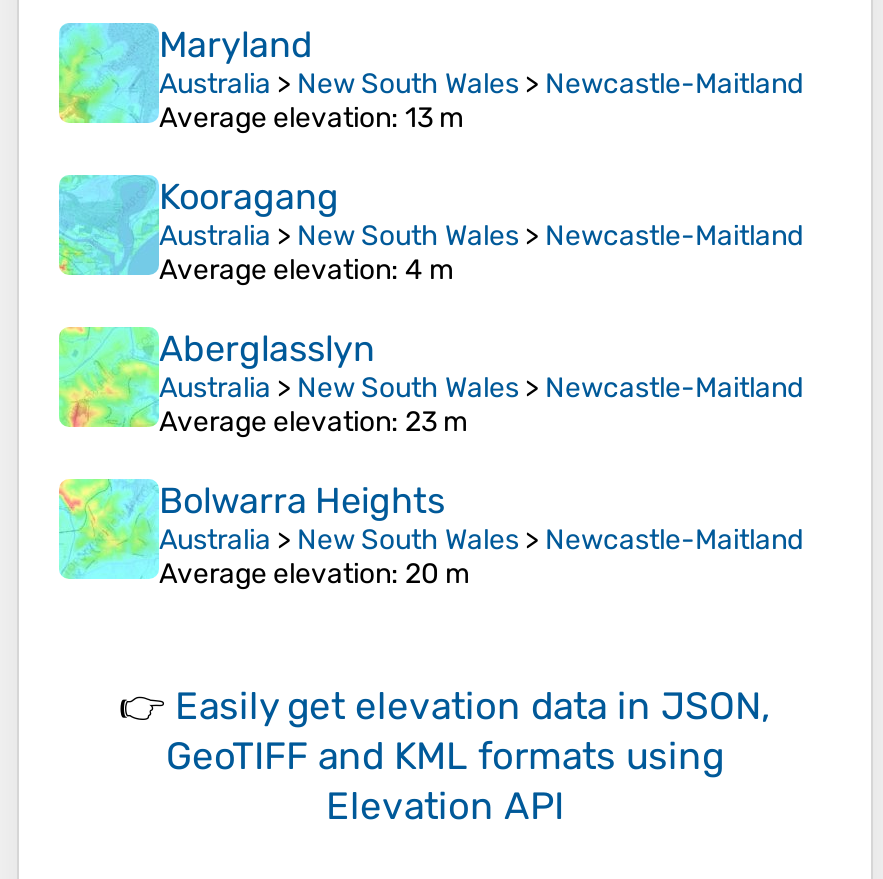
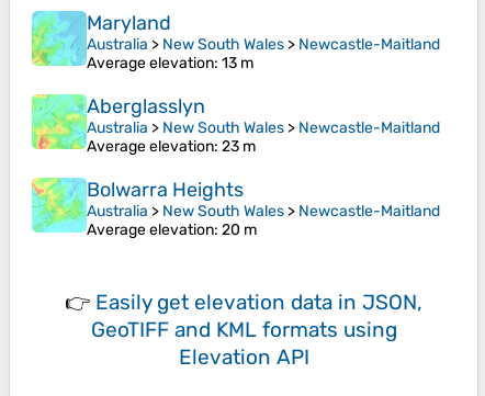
- [image]
- Kooragang
- Australia > New South Wales > Newcastle-Maitland
- Average elevation: 4 m
